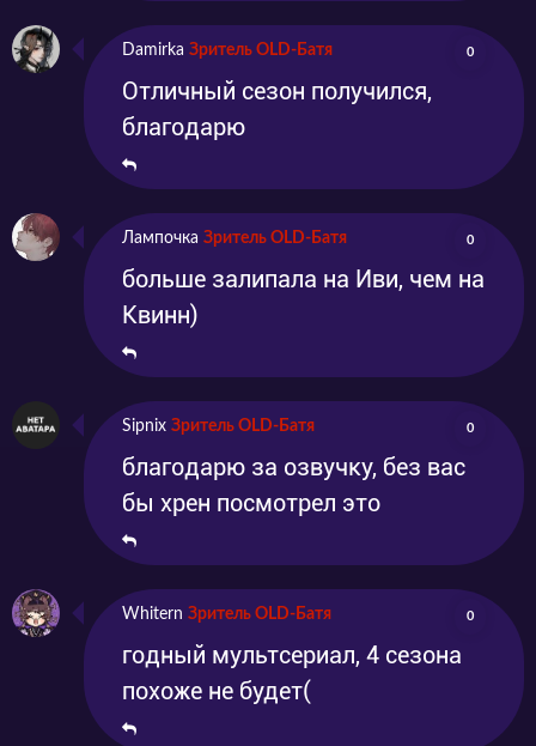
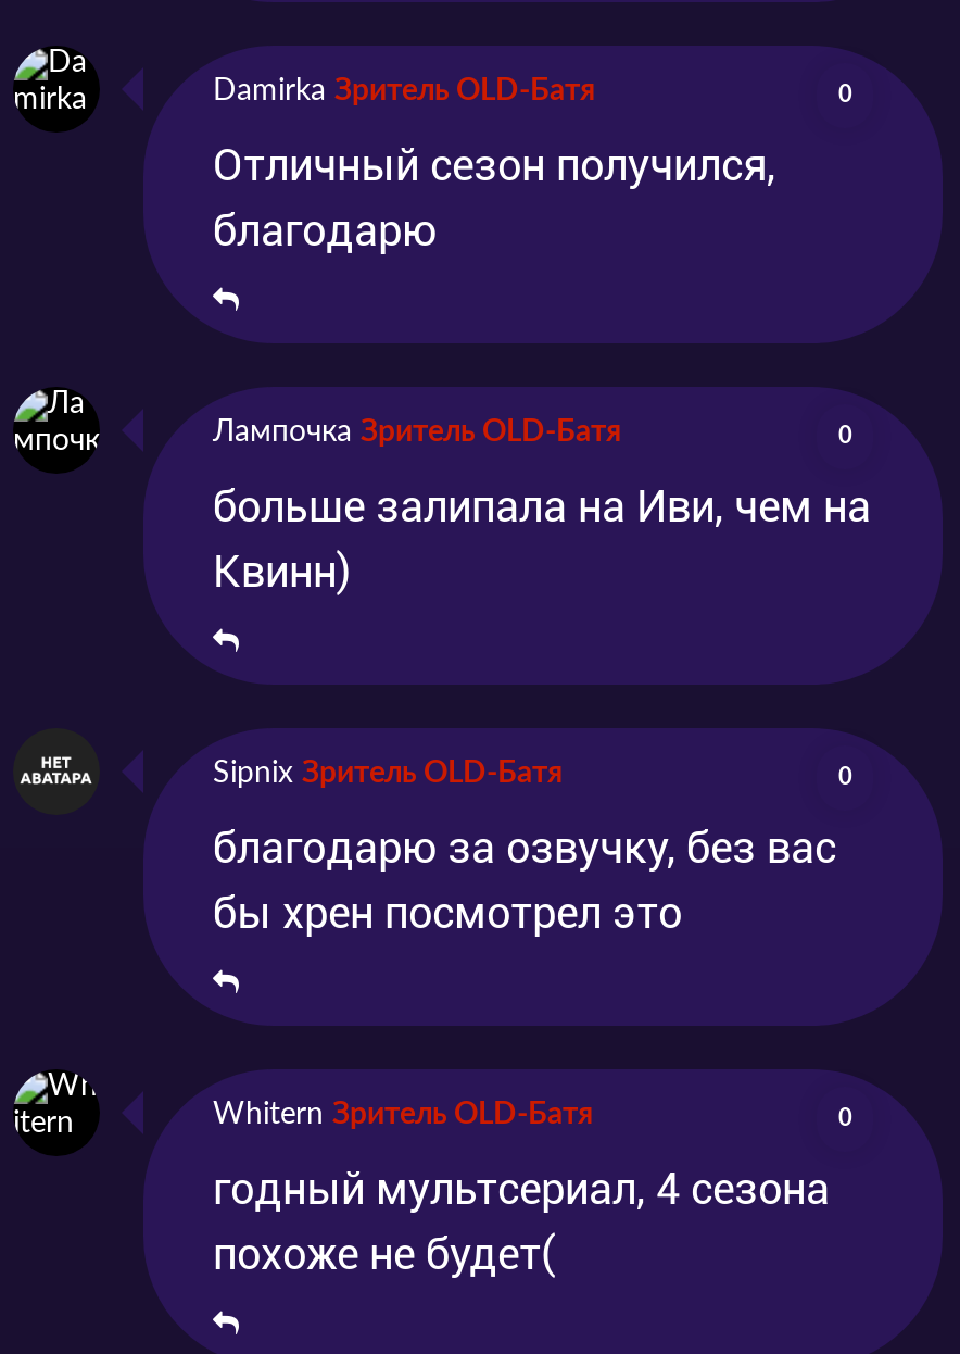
- [image]
+ [image]

- [image]
+ [image]

- [image]
+ [image]
